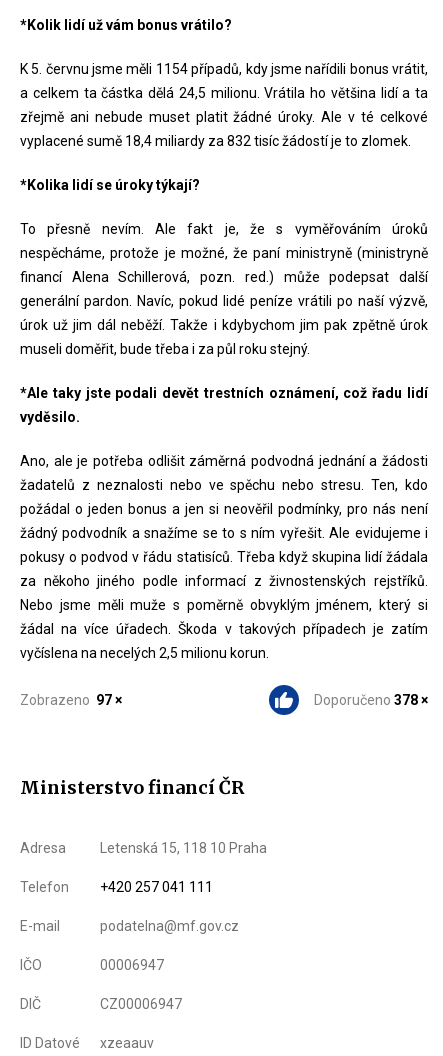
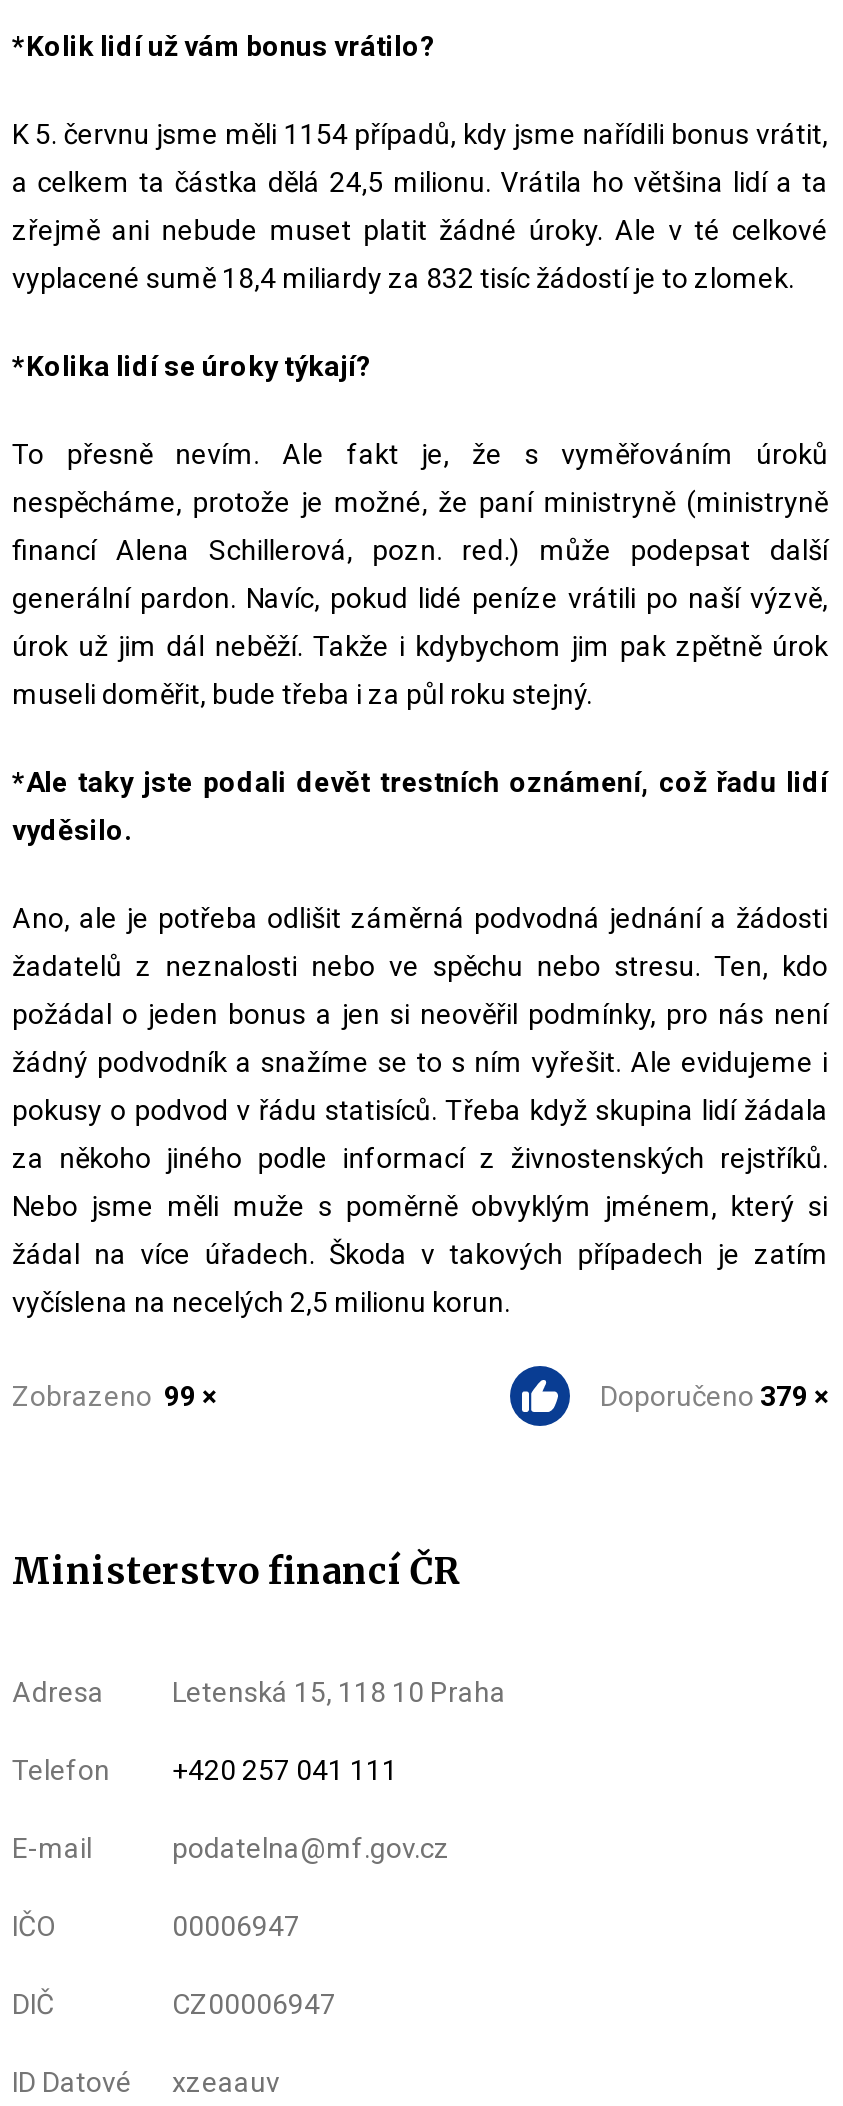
- Zobrazeno 97 ×
+ Zobrazeno 99 ×

- Doporučeno 378 ×
+ Doporučeno 379 ×
